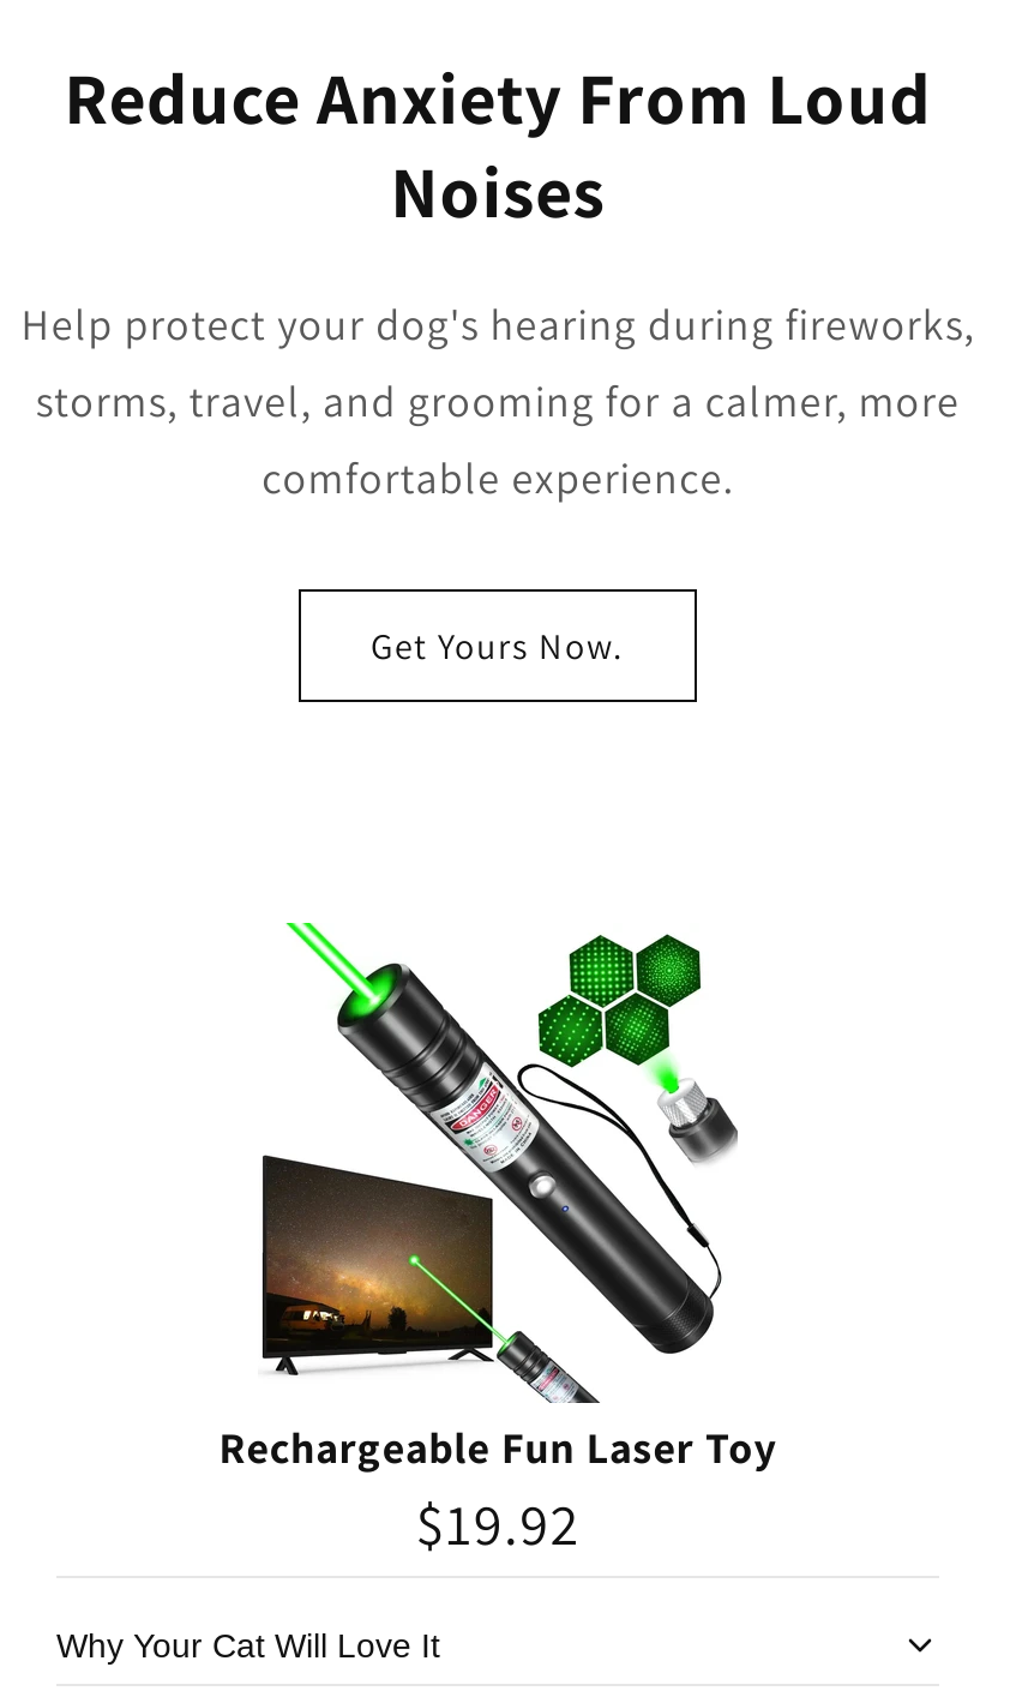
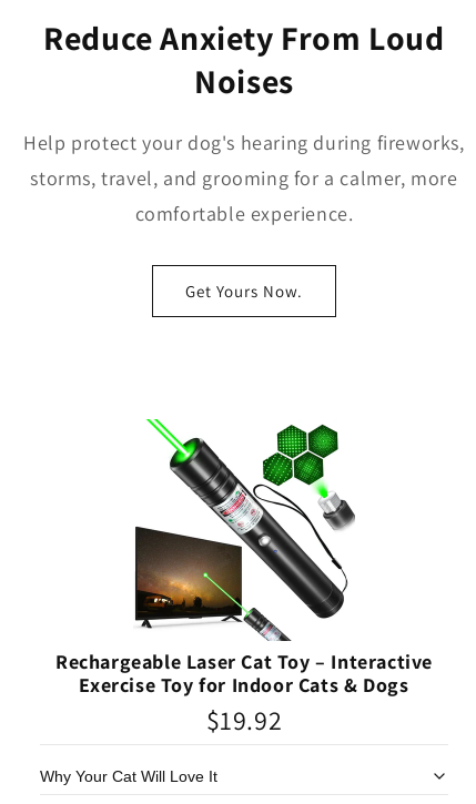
- Rechargeable Fun Laser Toy
+ Rechargeable Laser Cat Toy – Interactive
+ Exercise Toy for Indoor Cats & Dogs
